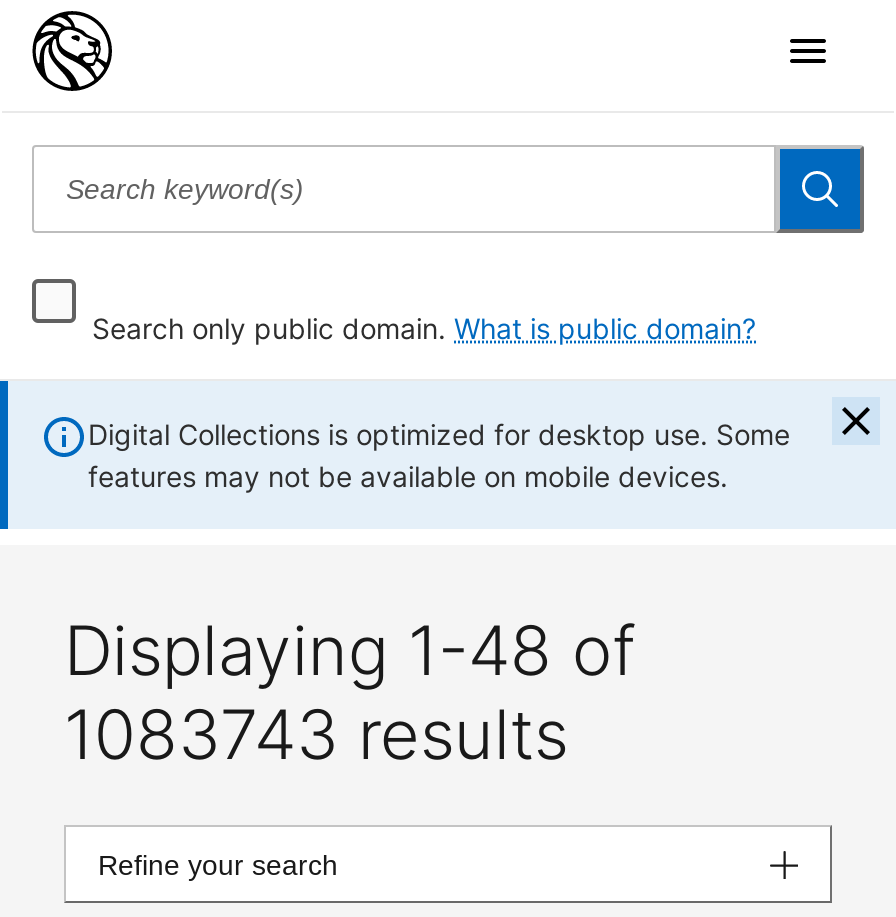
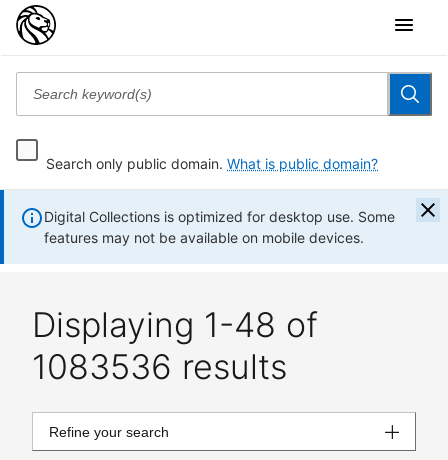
- 1083743 results
+ 1083536 results
